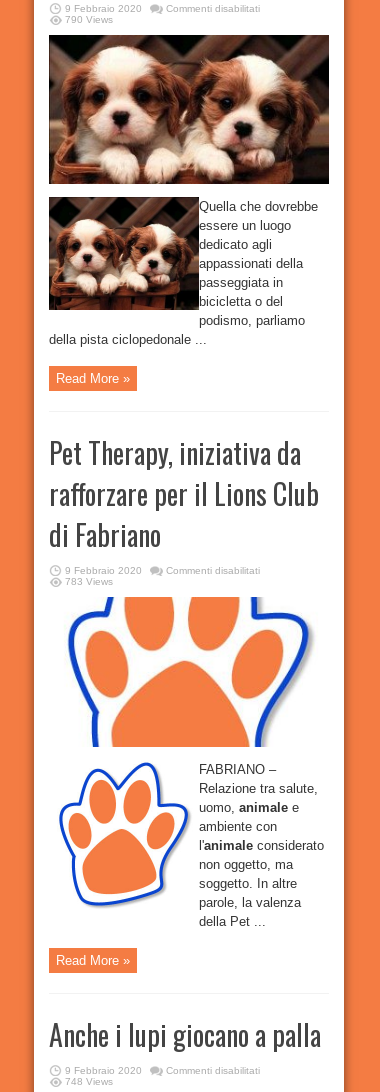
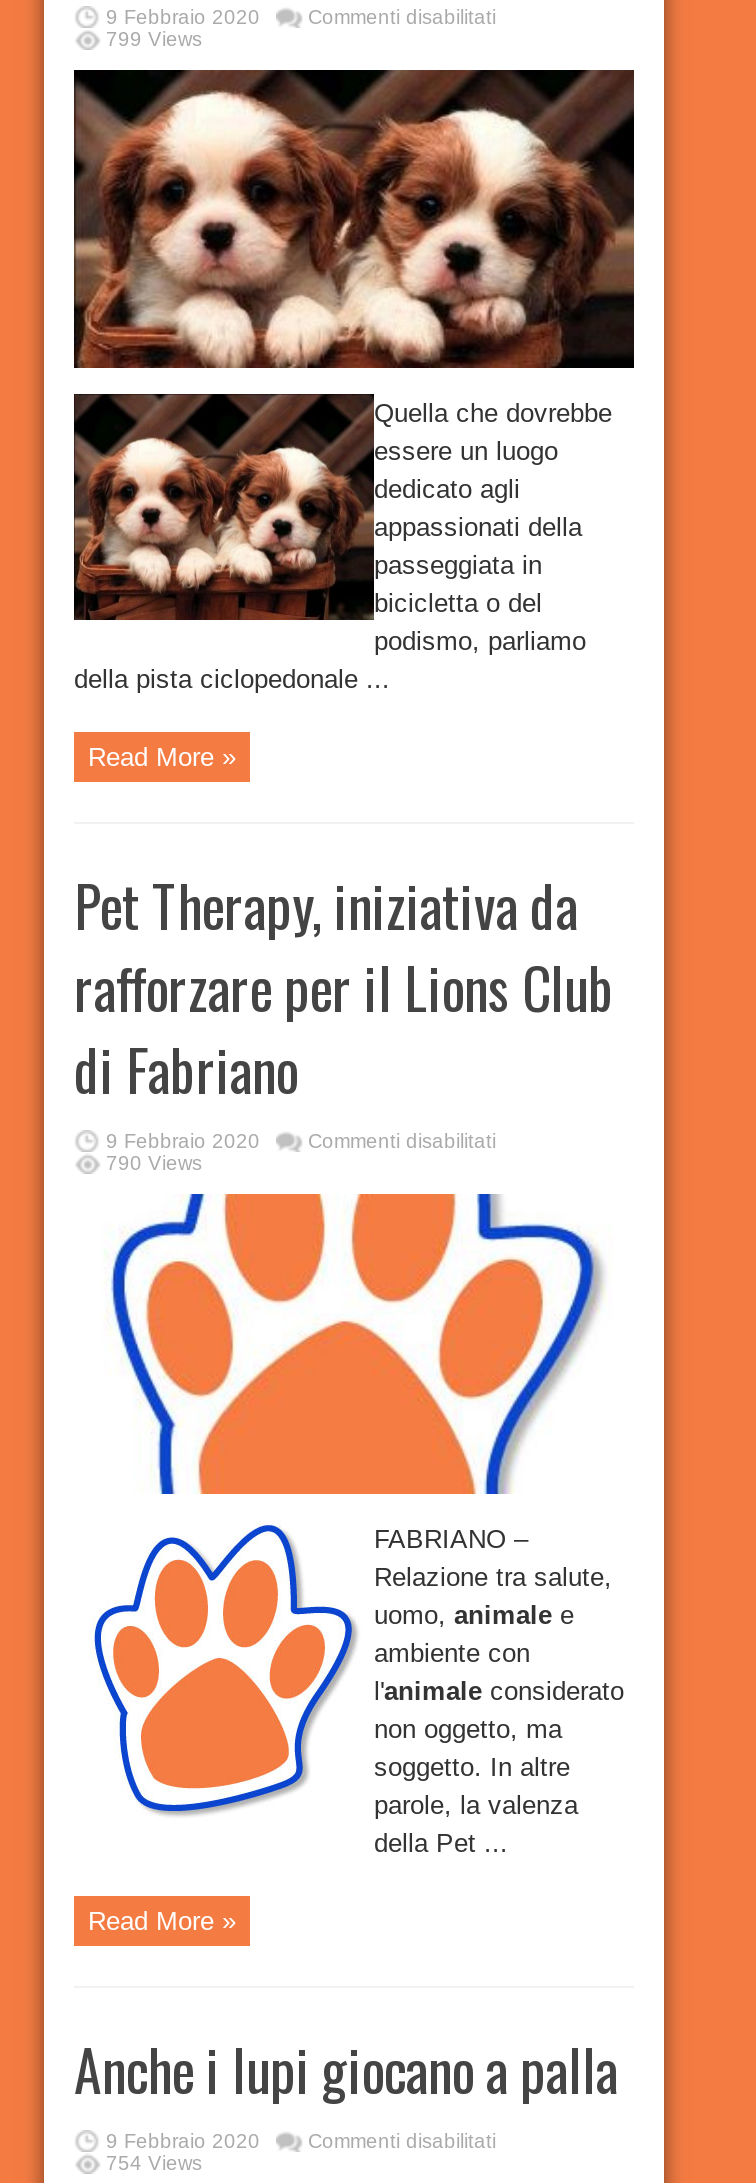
- 790 Views
+ 799 Views

- 783 Views
+ 790 Views

- 748 Views
+ 754 Views
